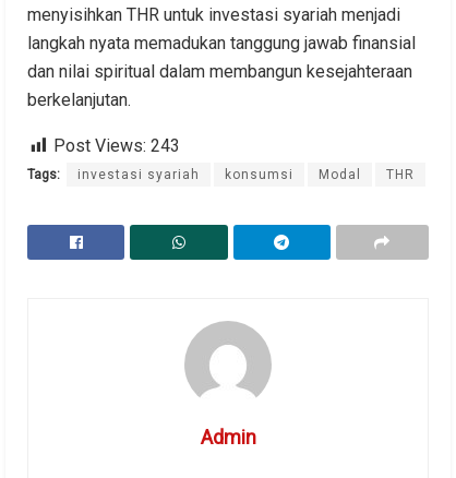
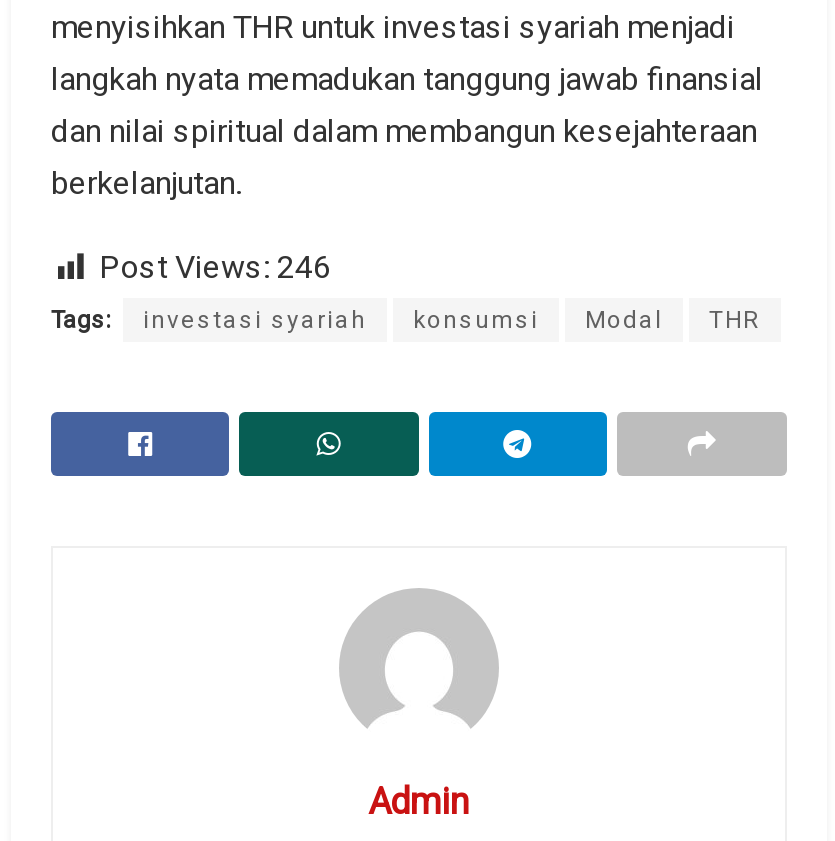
- Post Views: 243
+ Post Views: 246
